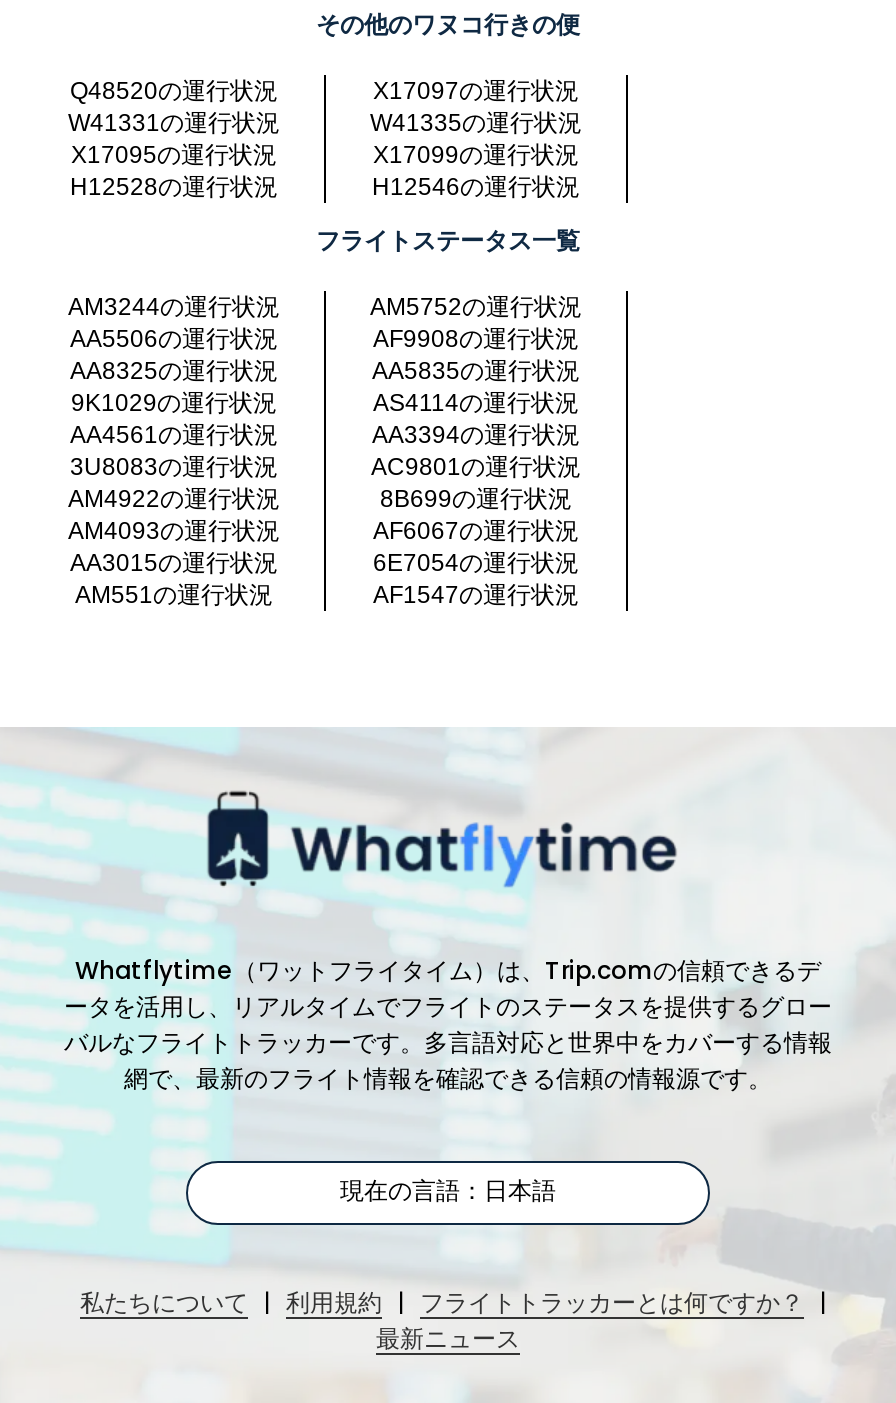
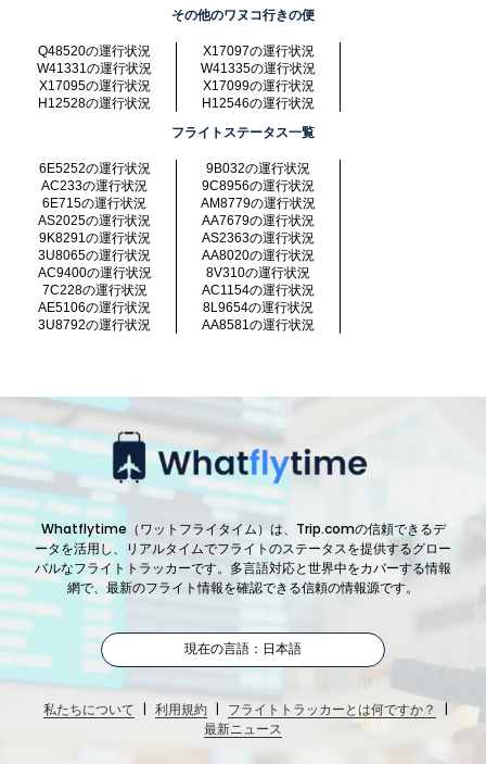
- AM3244の運行状況
+ 6E5252の運行状況

- AM5752の運行状況
+ 9B032の運行状況

- AA5506の運行状況
+ AC233の運行状況

- AF9908の運行状況
+ 9C8956の運行状況

- AA8325の運行状況
+ 6E715の運行状況

- AA5835の運行状況
+ AM8779の運行状況

- 9K1029の運行状況
+ AS2025の運行状況

- AS4114の運行状況
+ AA7679の運行状況

- AA4561の運行状況
+ 9K8291の運行状況

- AA3394の運行状況
+ AS2363の運行状況

- 3U8083の運行状況
+ 3U8065の運行状況

- AC9801の運行状況
+ AA8020の運行状況

- AM4922の運行状況
+ AC9400の運行状況

- 8B699の運行状況
+ 8V310の運行状況

- AM4093の運行状況
+ 7C228の運行状況

- AF6067の運行状況
+ AC1154の運行状況

- AA3015の運行状況
+ AE5106の運行状況

- 6E7054の運行状況
+ 8L9654の運行状況

- AM551の運行状況
+ 3U8792の運行状況

- AF1547の運行状況
+ AA8581の運行状況
